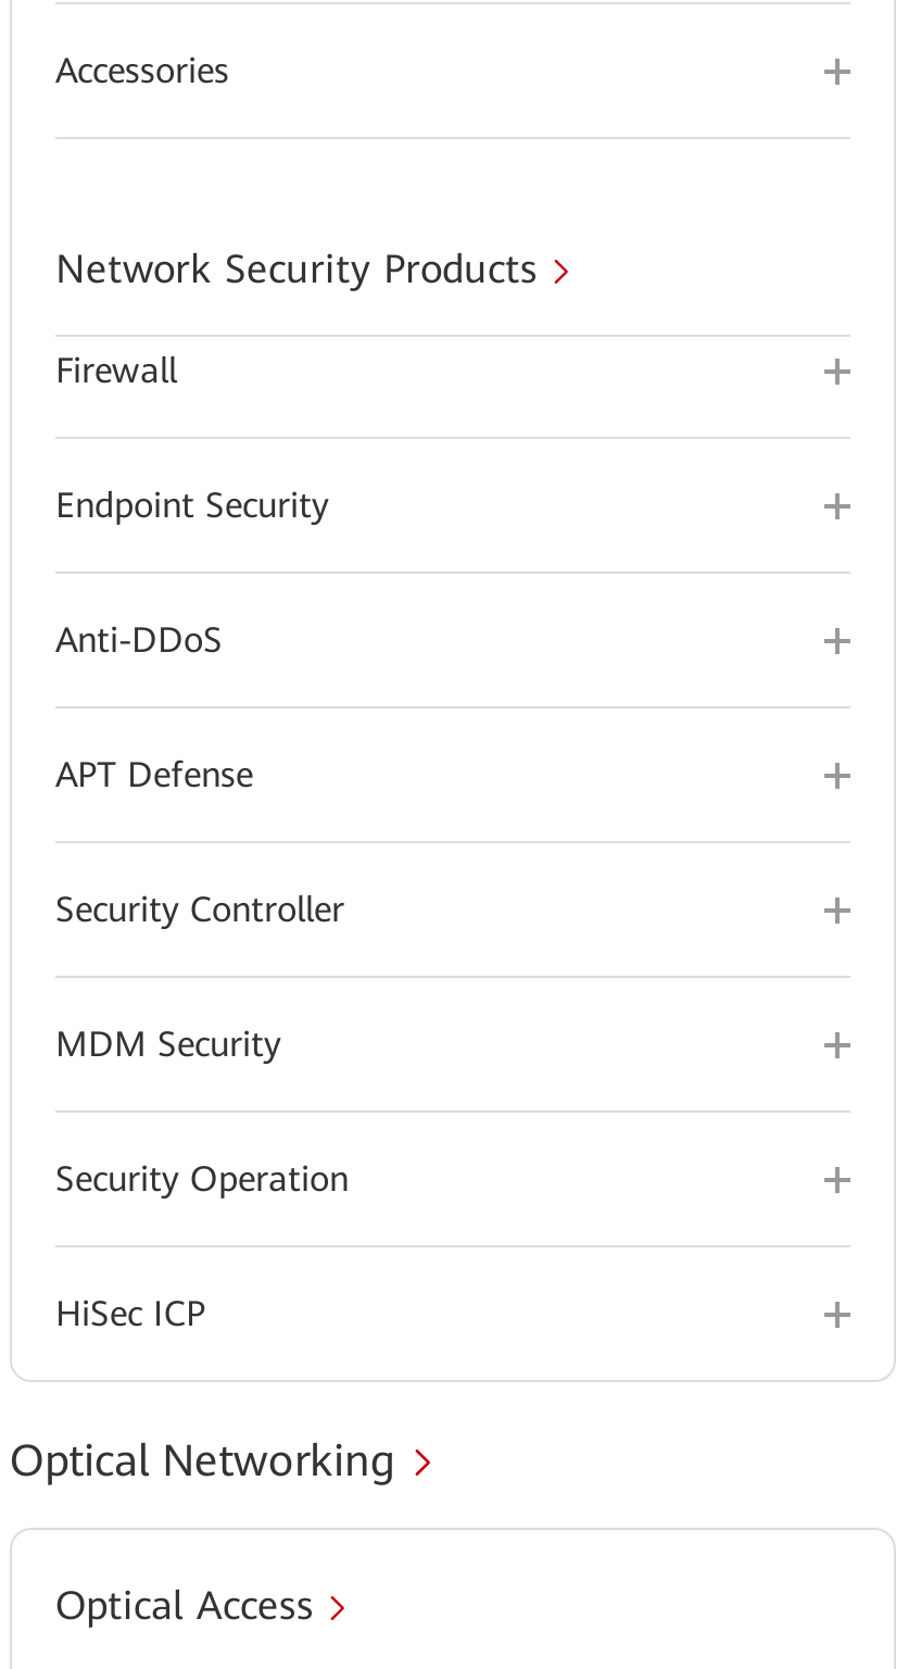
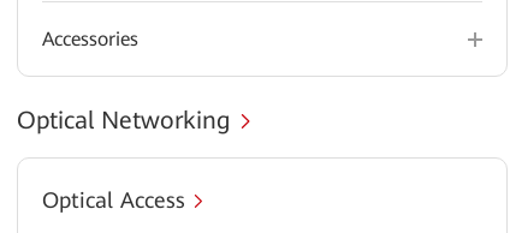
- Network Security Products
- Firewall
- Endpoint Security
- Anti-DDoS
- APT Defense
- Security Controller
- MDM Security
- Security Operation
- HiSec ICP
